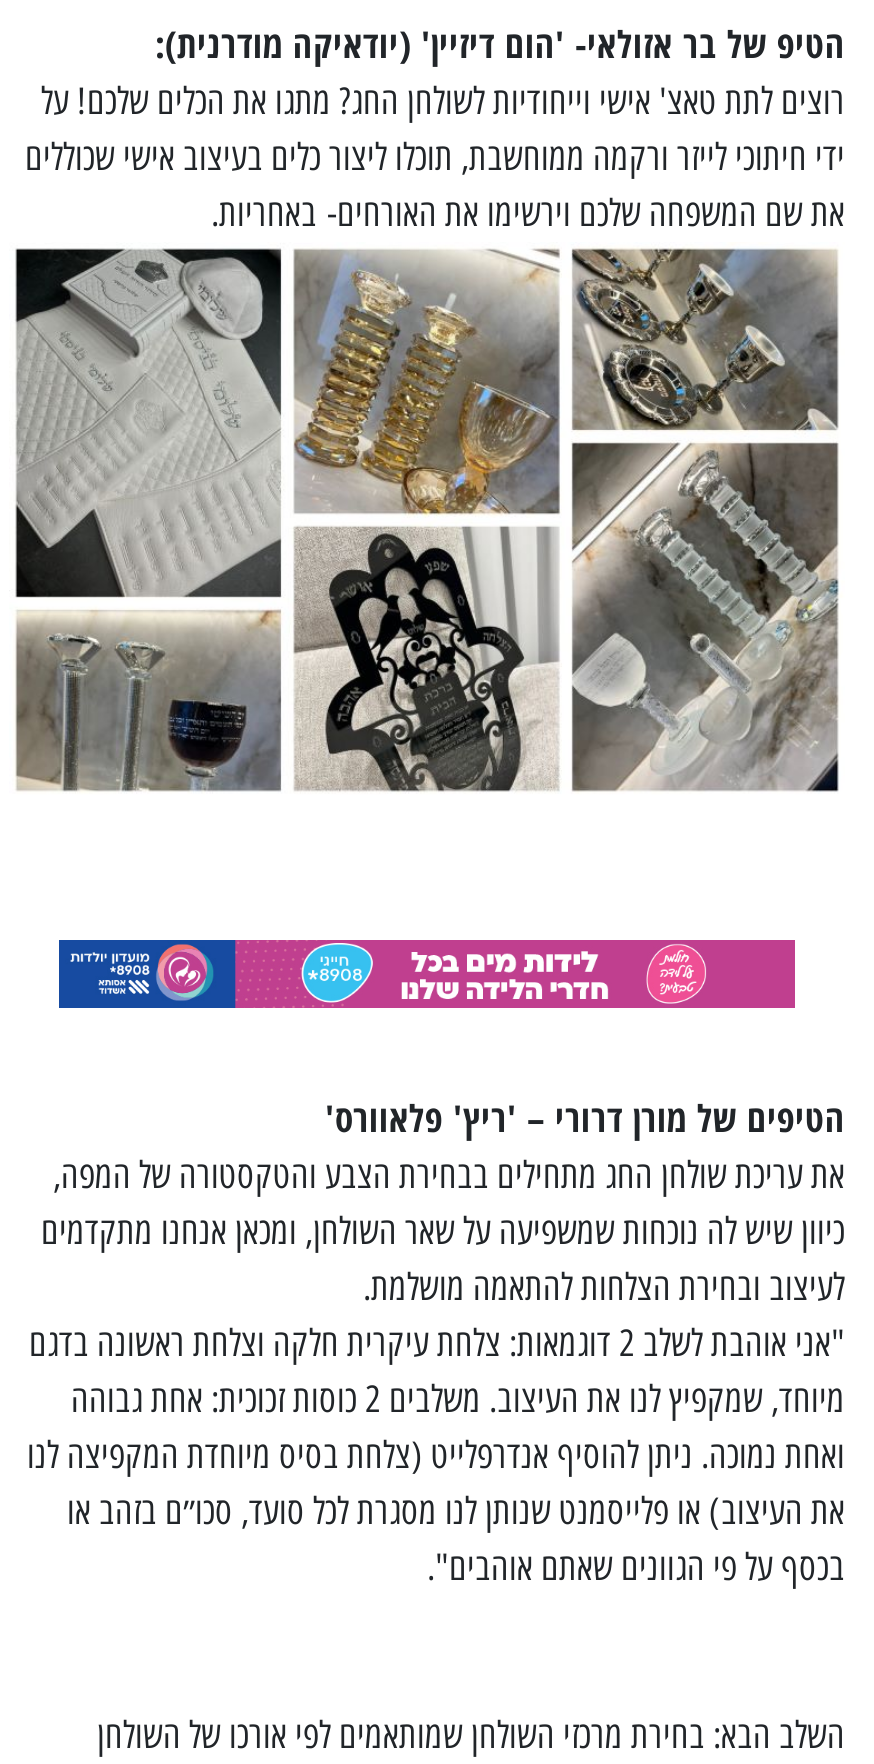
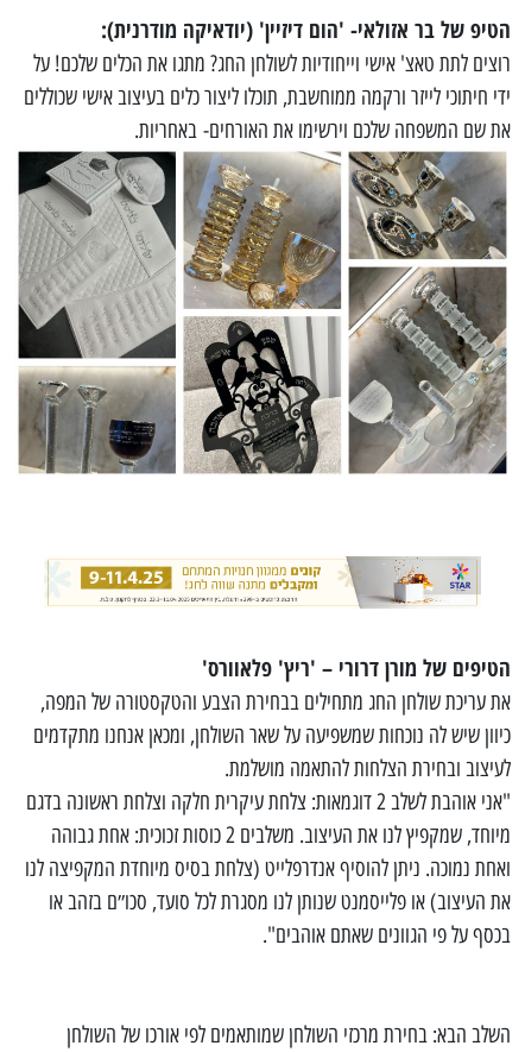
- [image]
+ [image]
